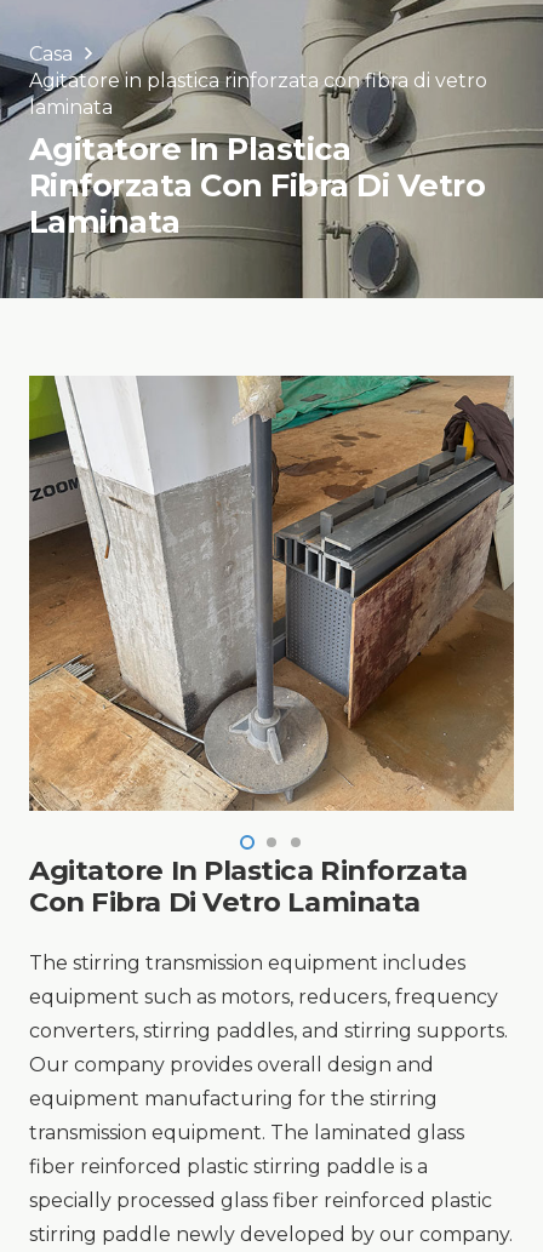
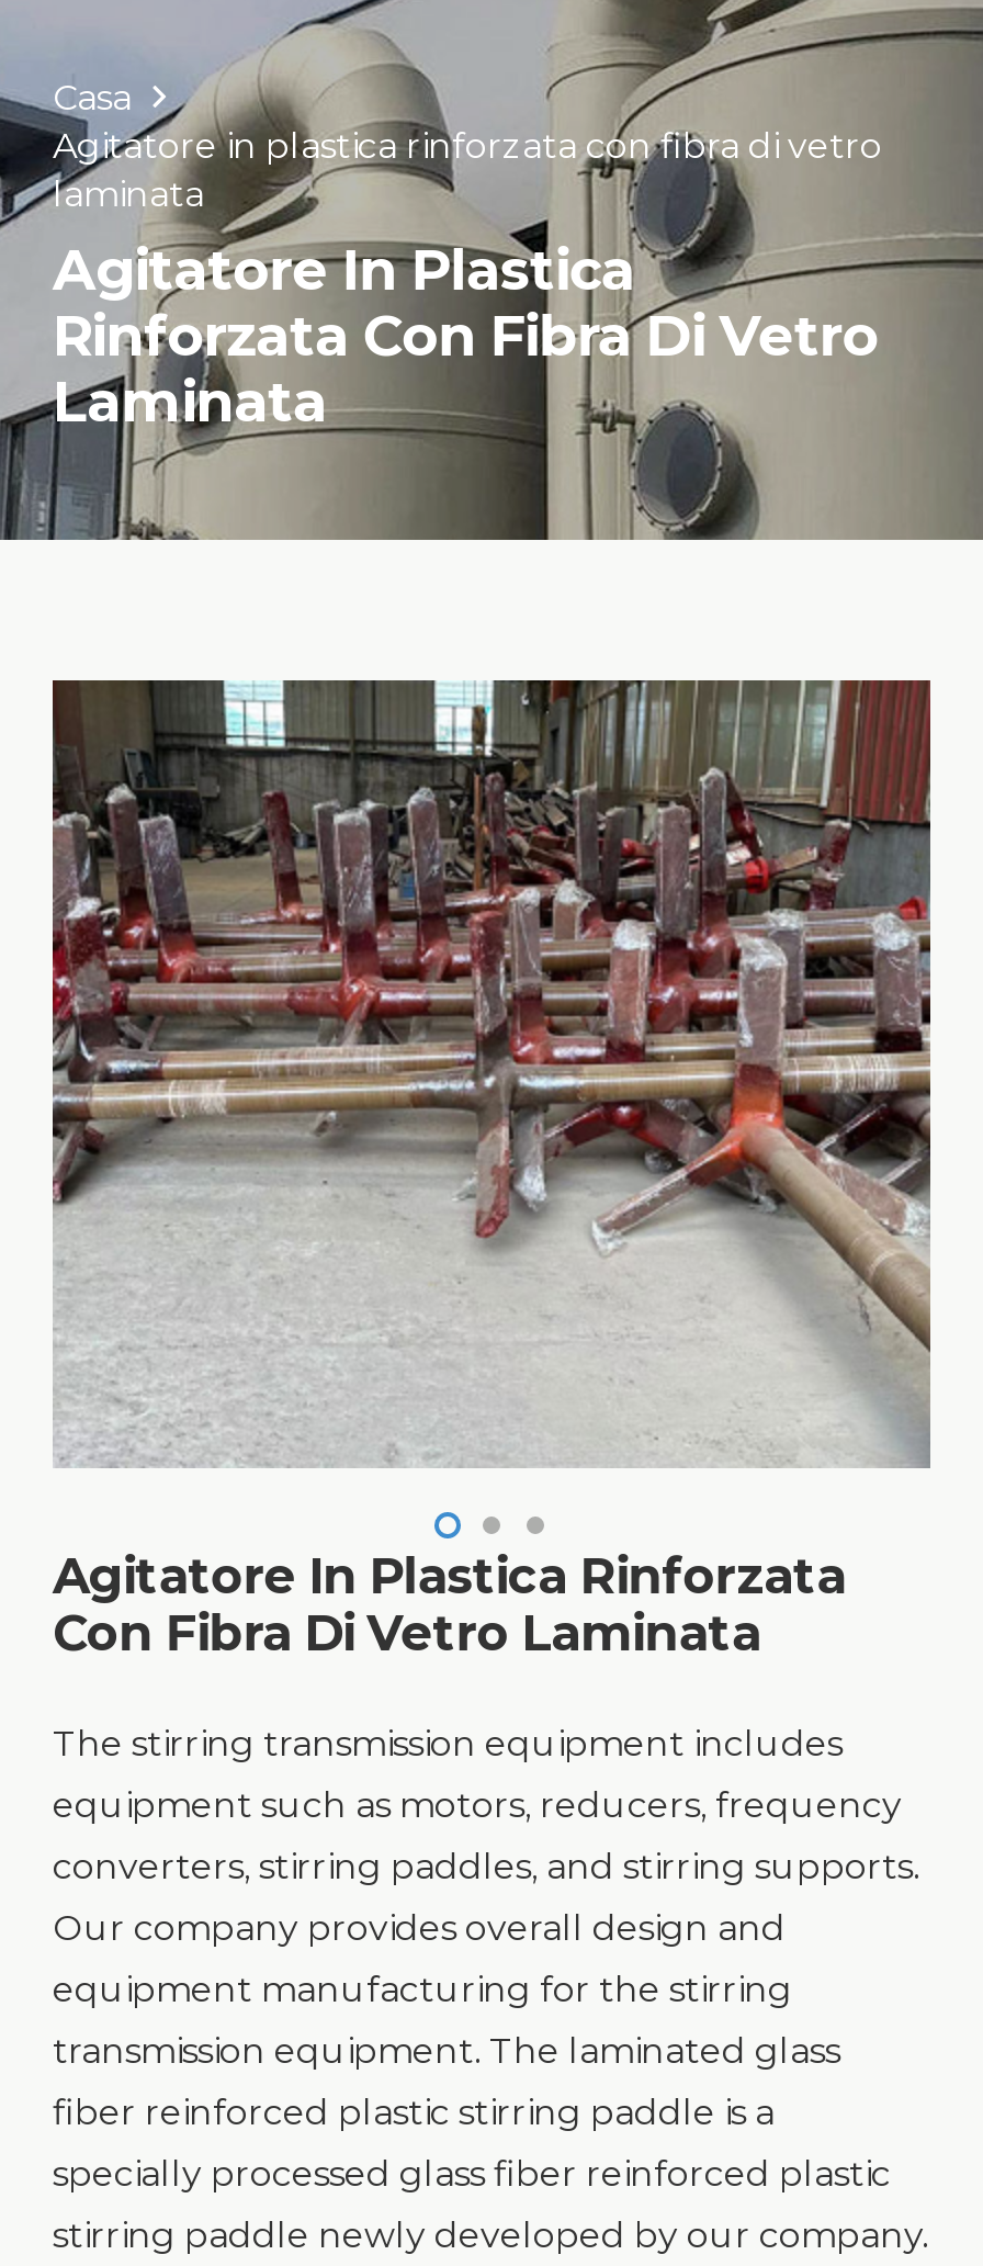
- [image]
+ [image]
